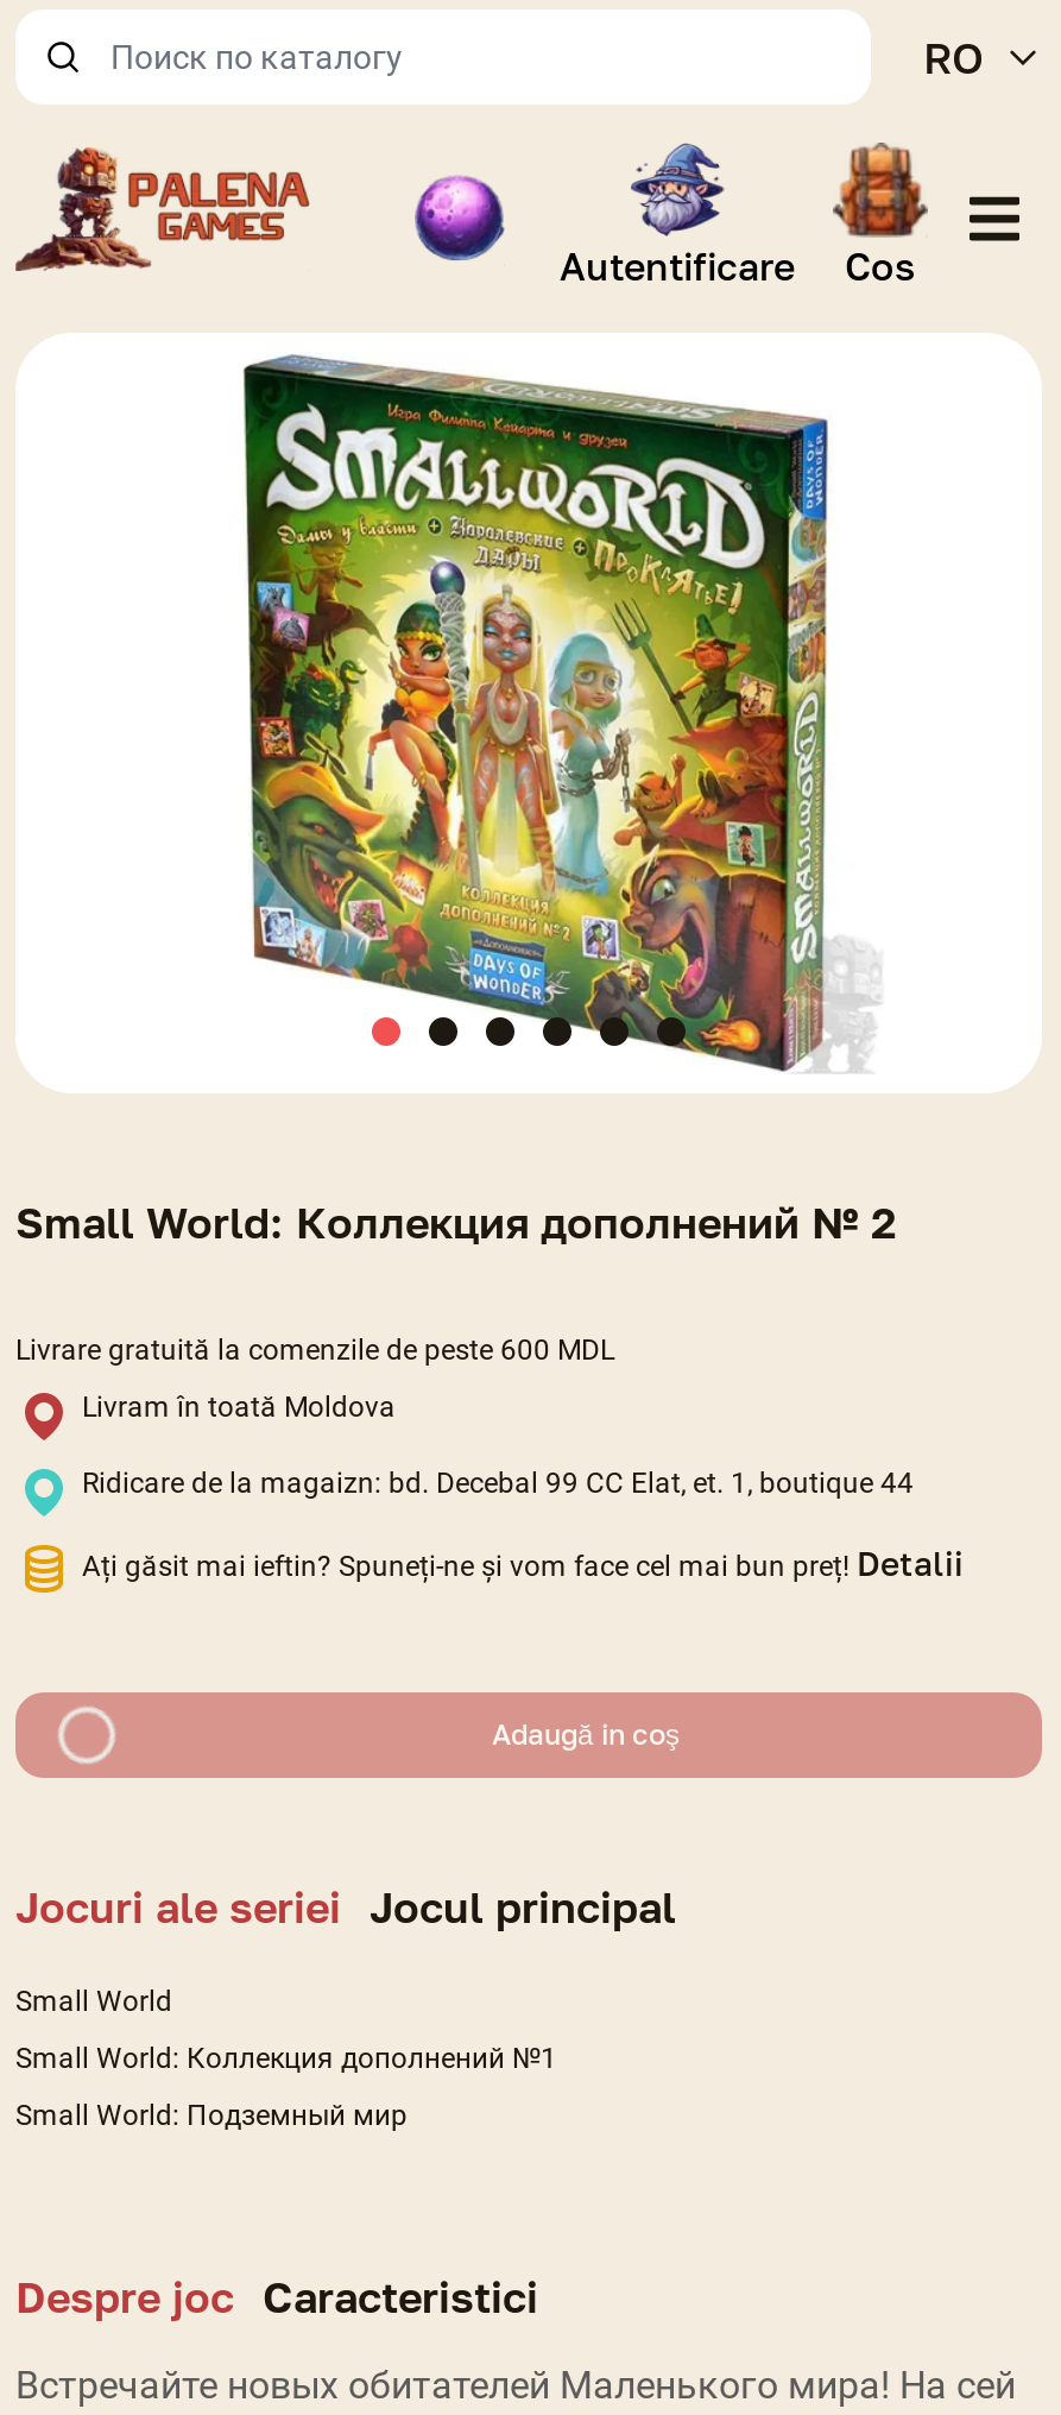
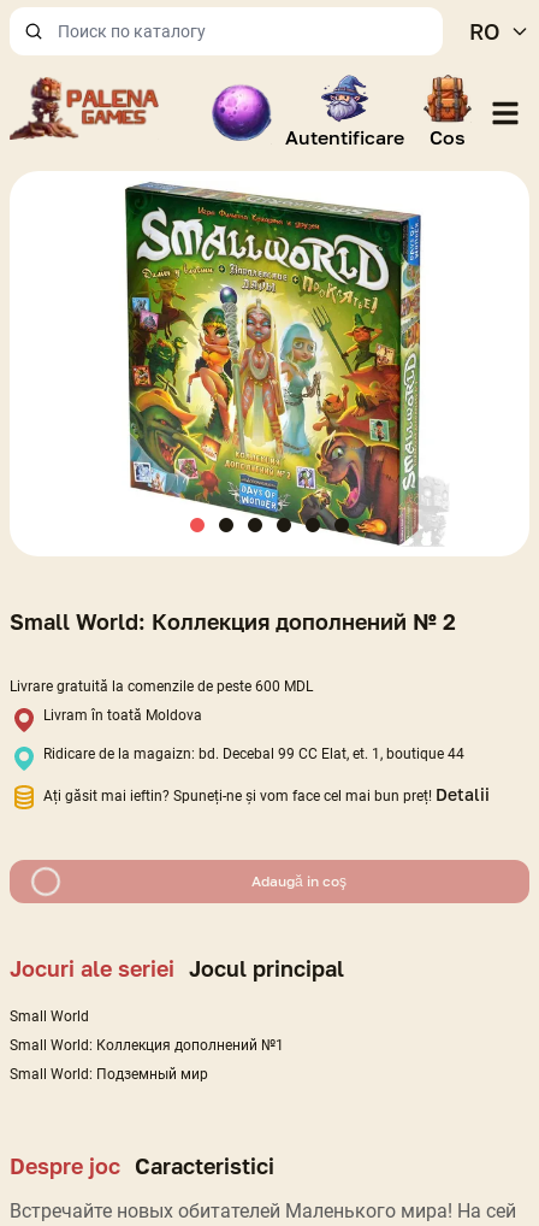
- [image]
+ [image]
